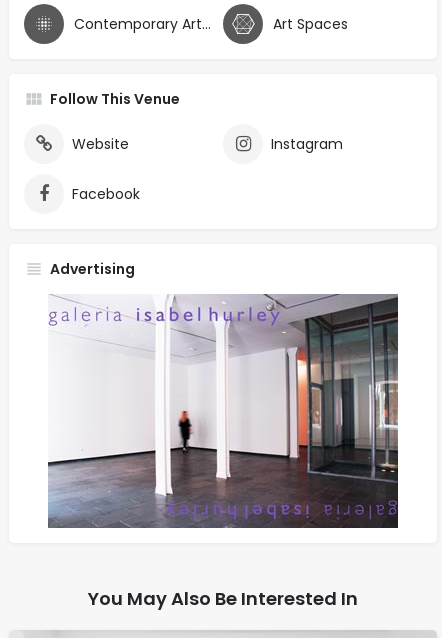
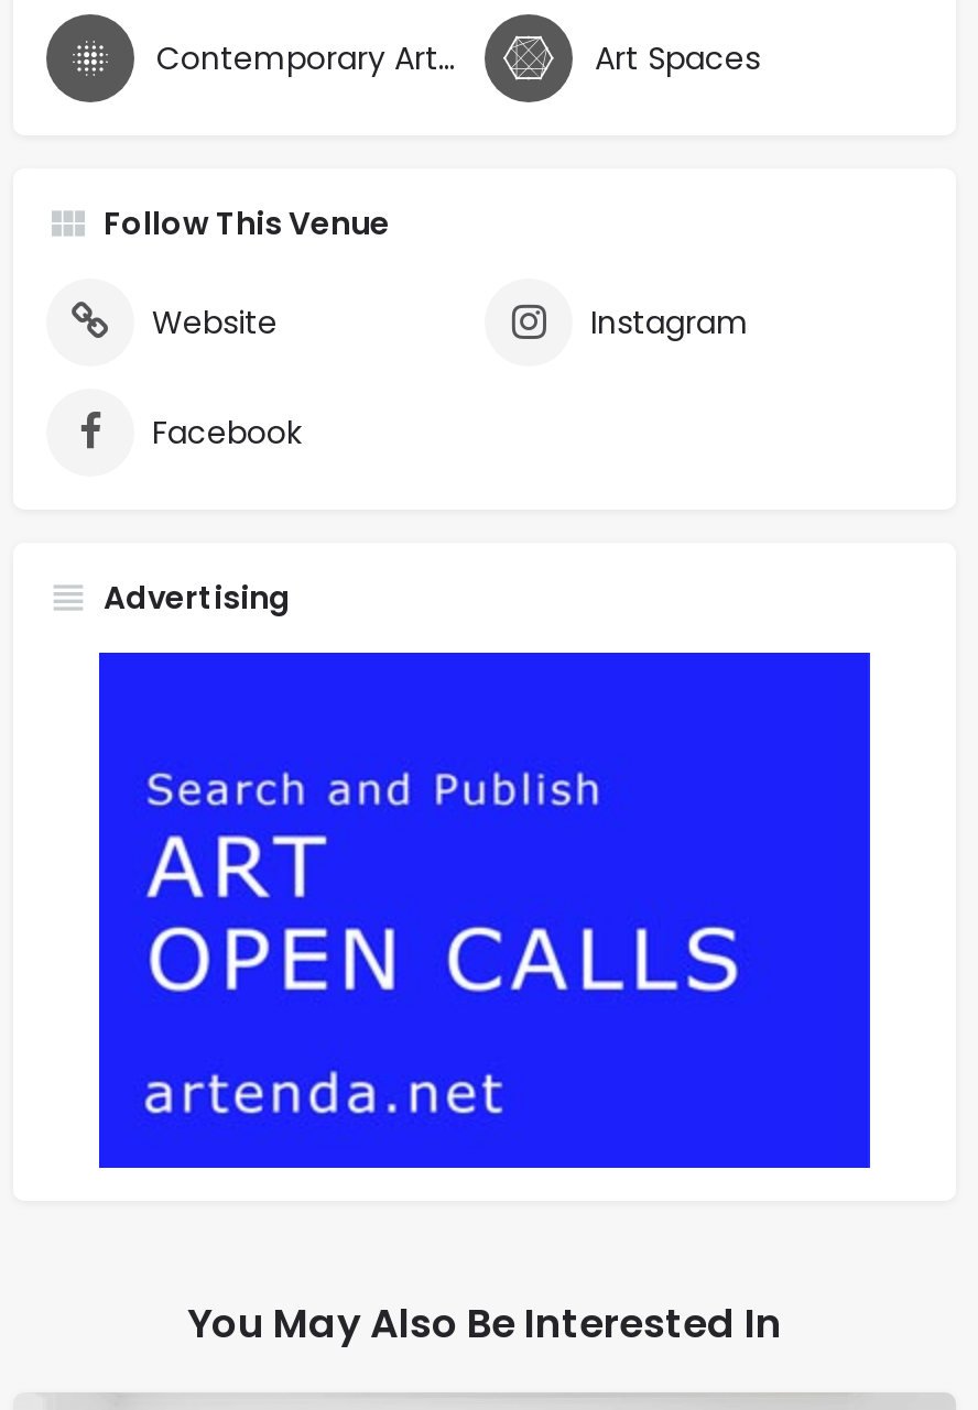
- [image]
+ [image]
